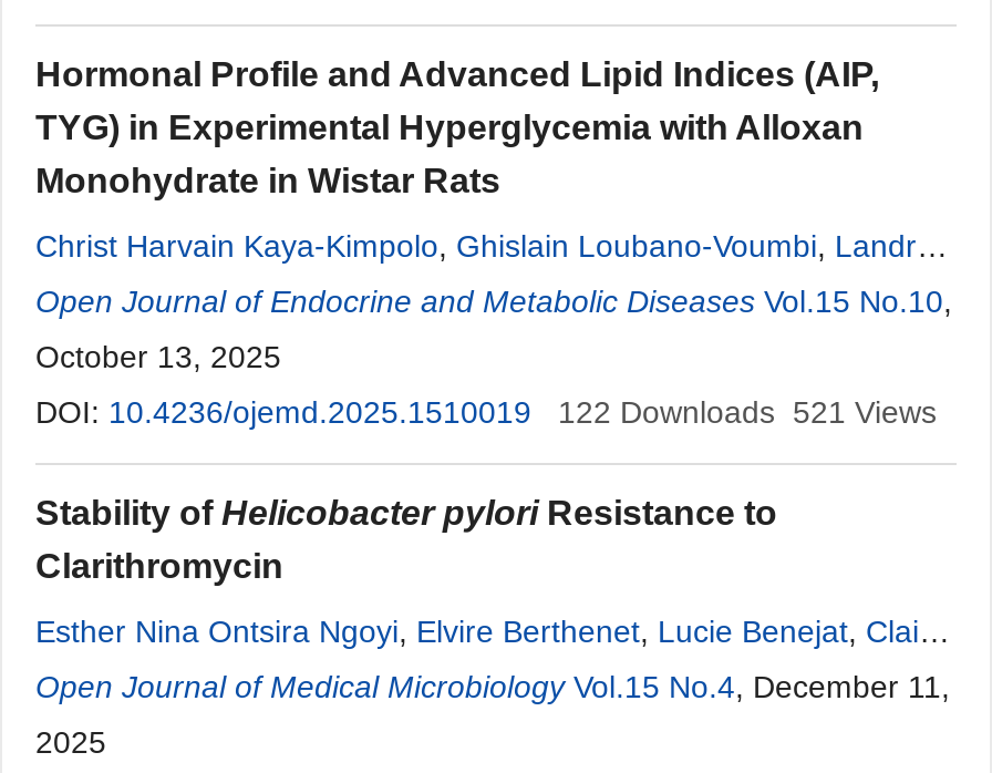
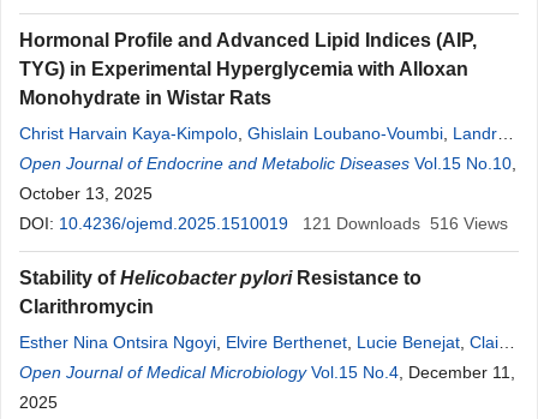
- 122 Downloads 521 Views
+ 121 Downloads 516 Views
